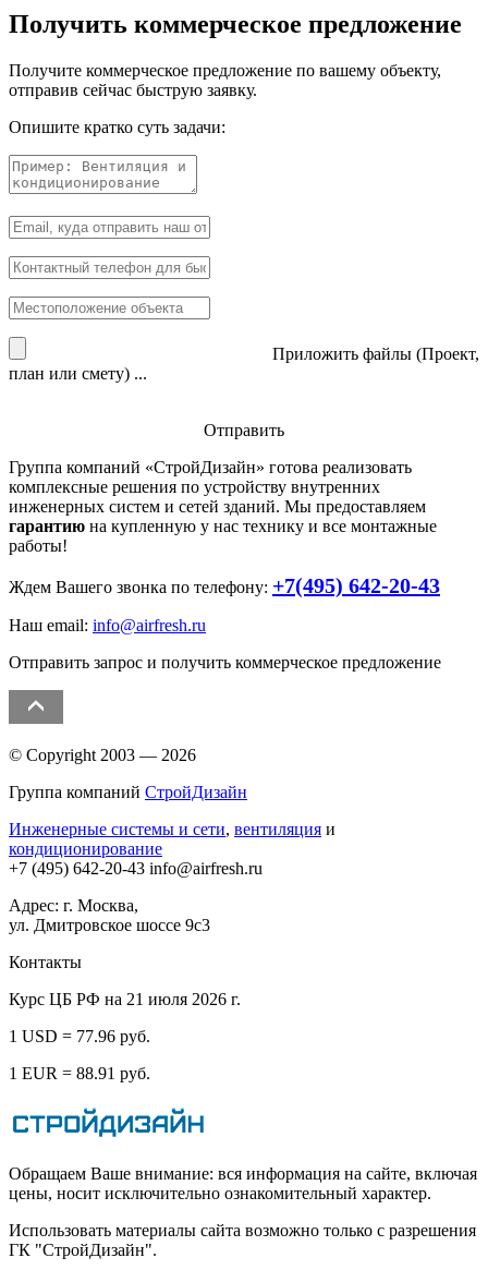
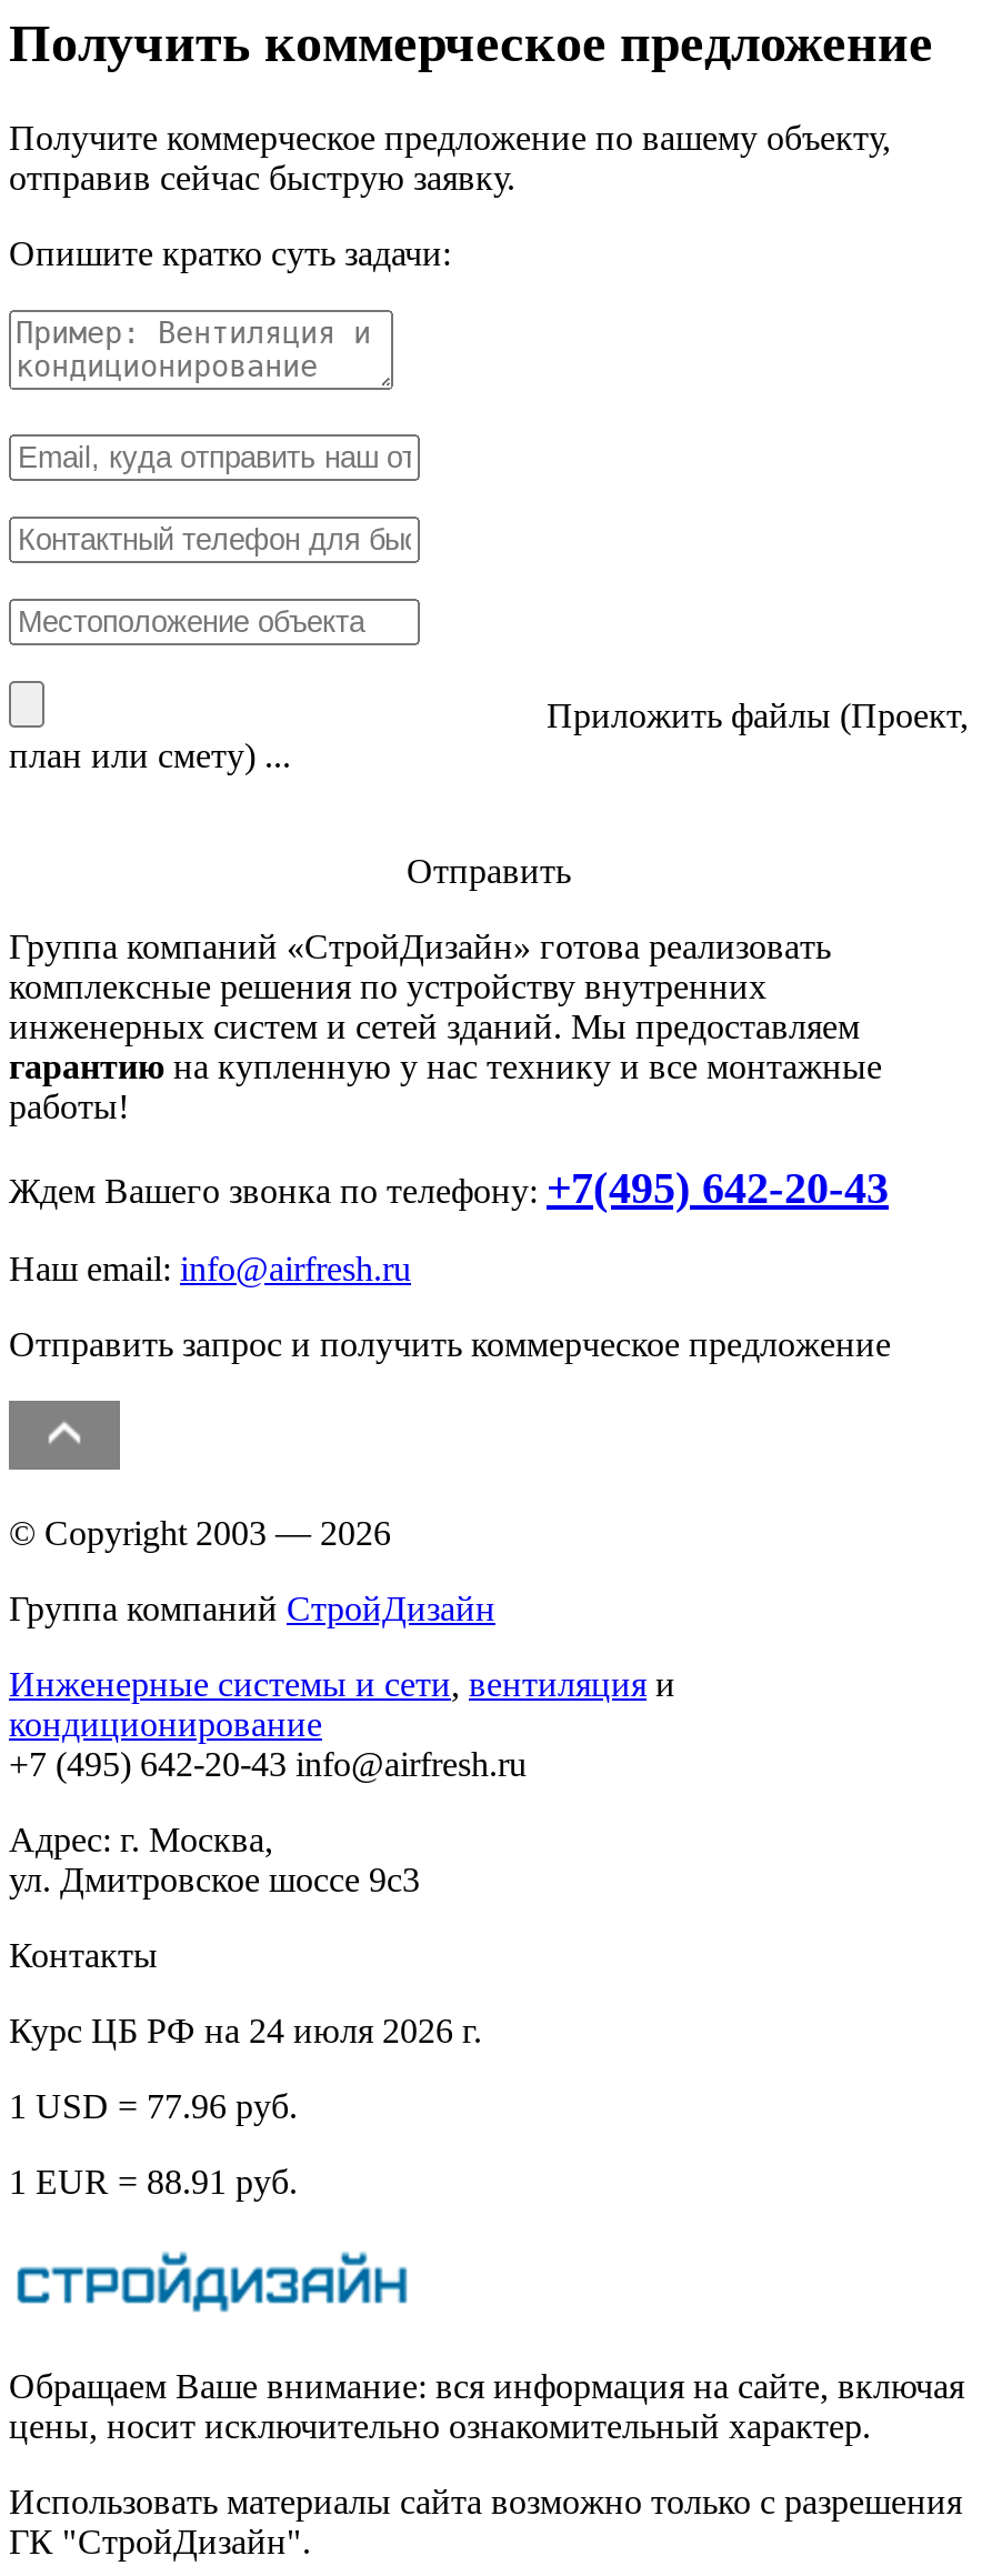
- Курс ЦБ РФ на 21 июля 2026 г.
+ Курс ЦБ РФ на 24 июля 2026 г.
